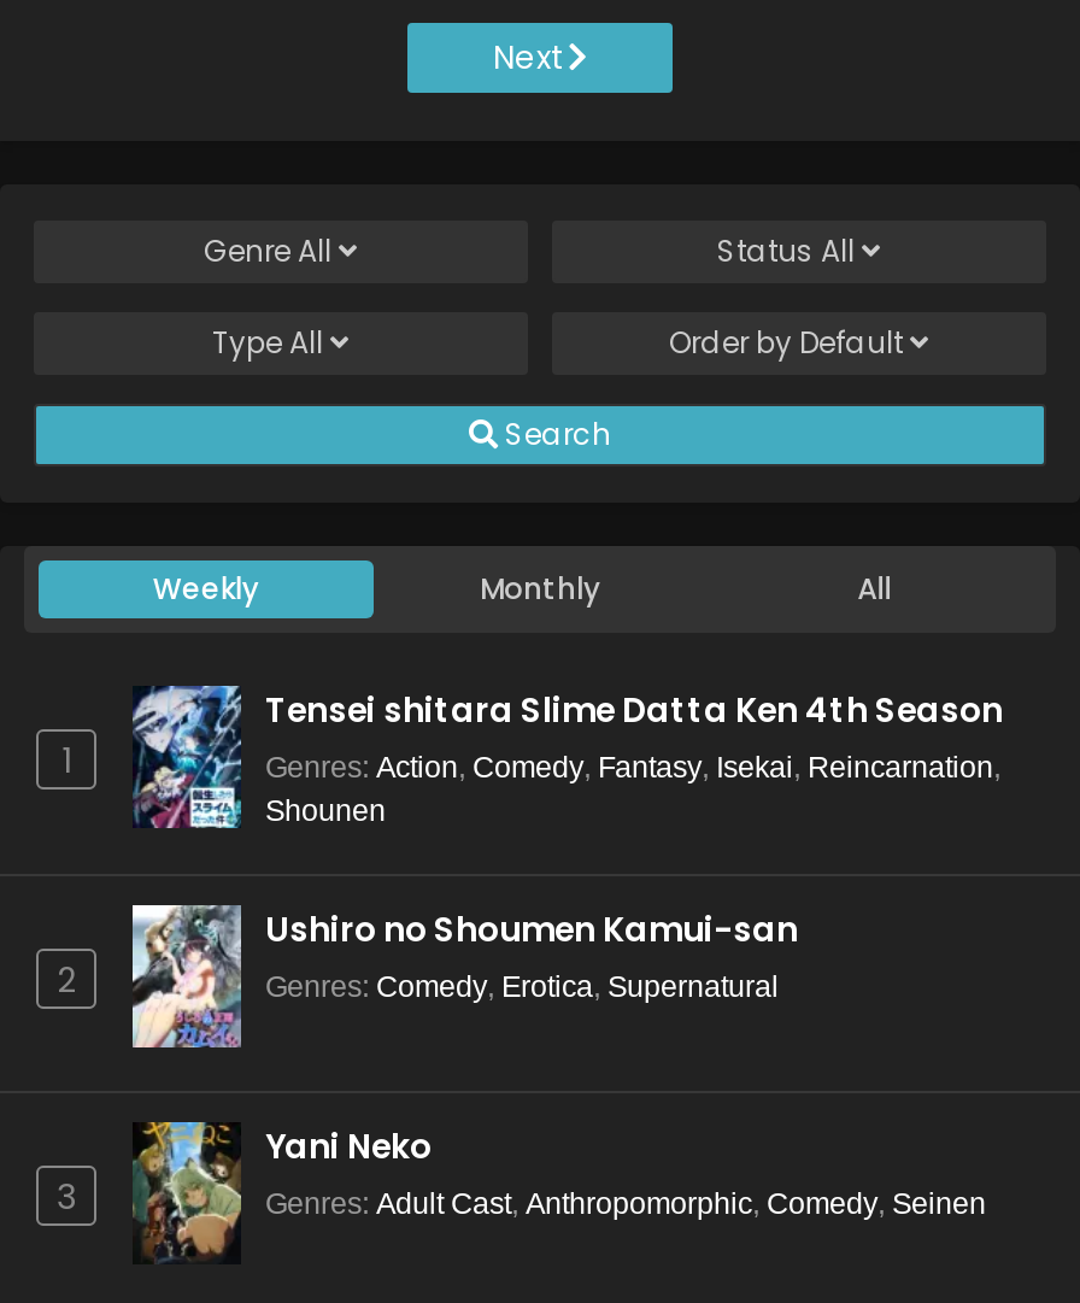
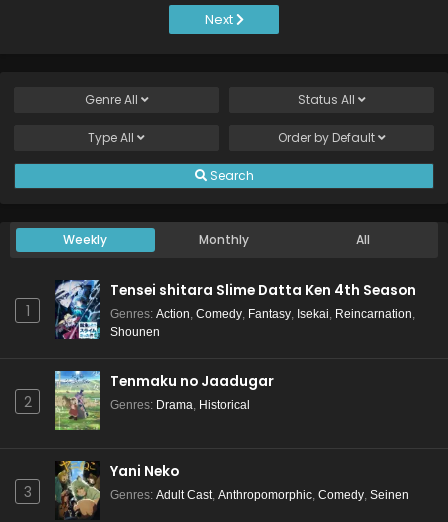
- [image]
- Ushiro no Shoumen Kamui-san
- Genres: Comedy, Erotica, Supernatural
+ [image]
+ Tenmaku no Jaadugar
+ Genres: Drama, Historical
